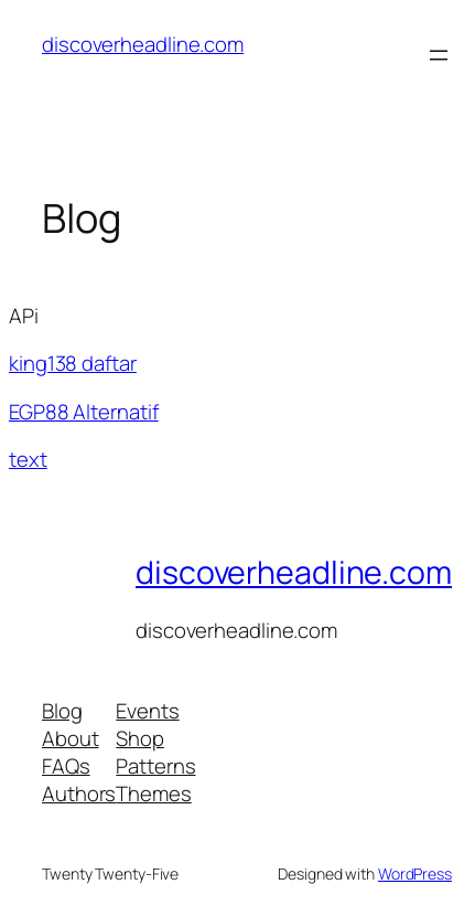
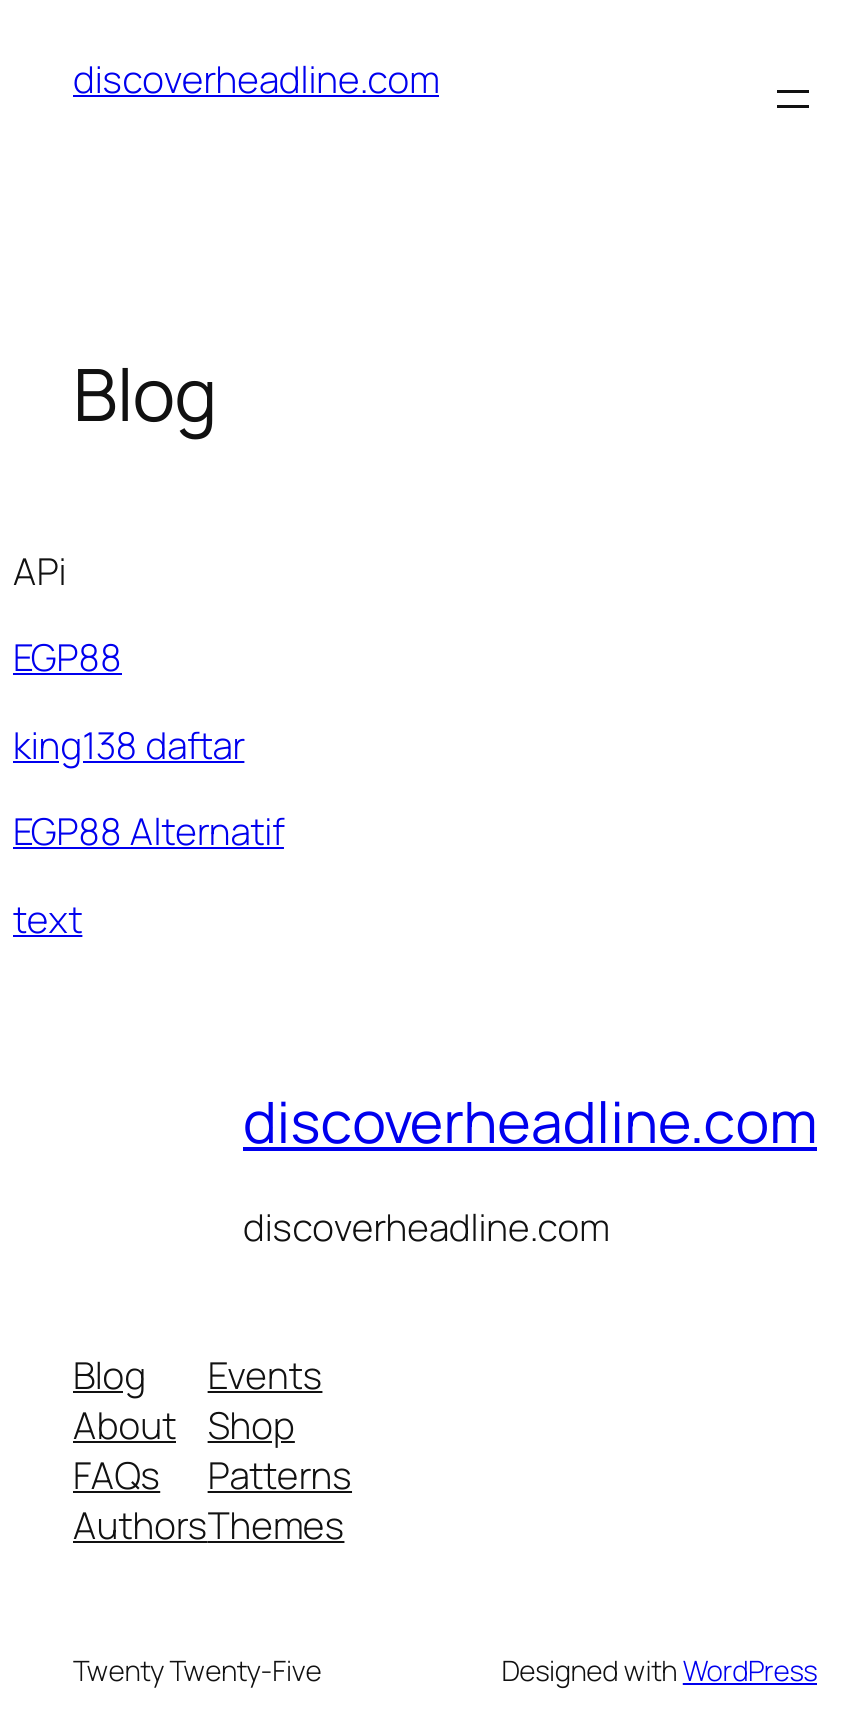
+ EGP88
